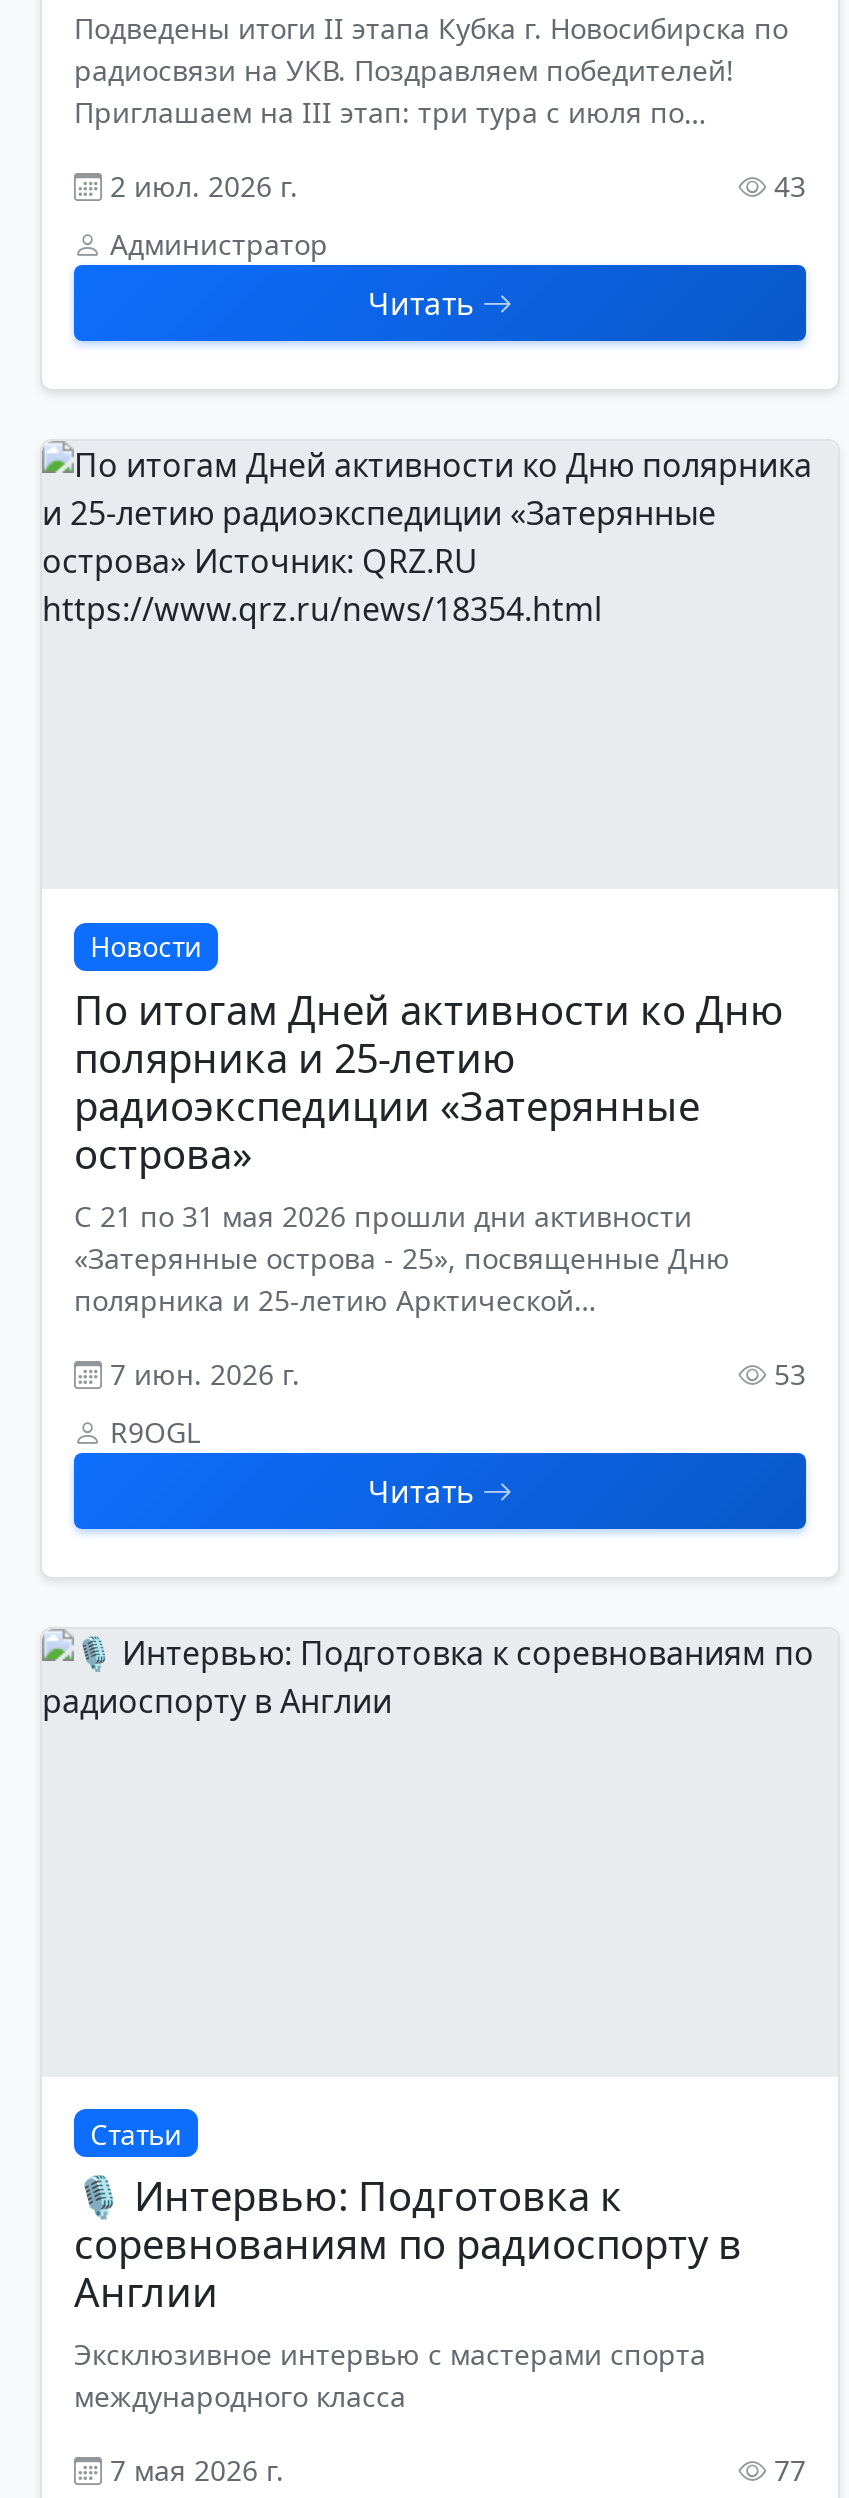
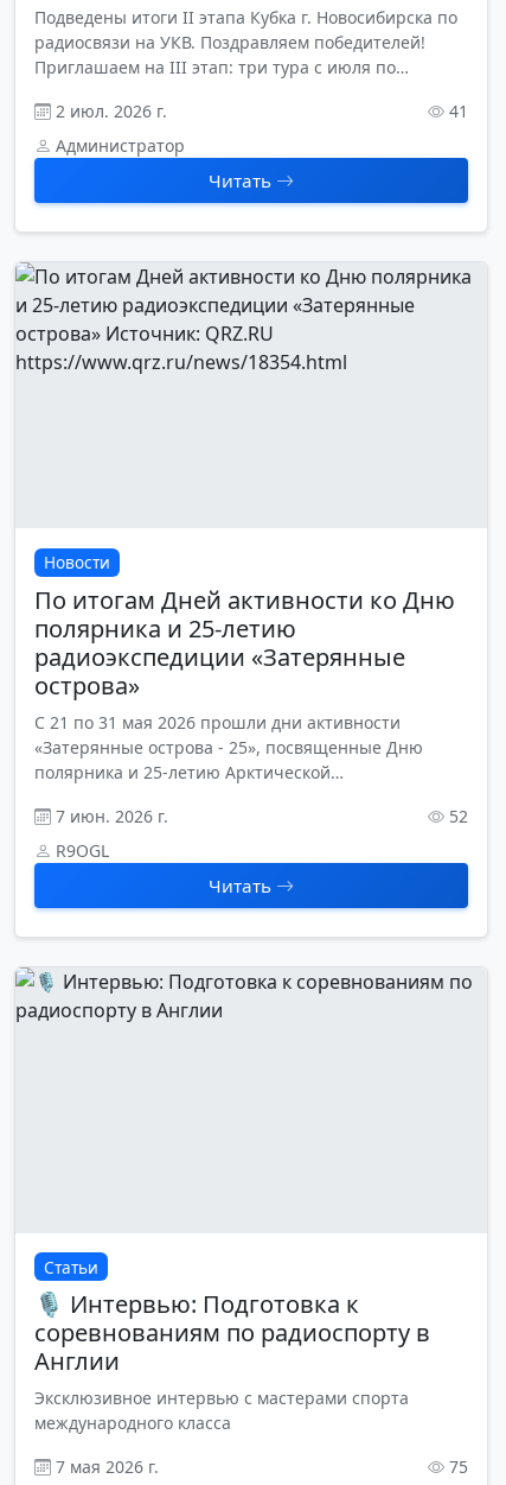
- 43
+ 41

- 53
+ 52

- 77
+ 75
